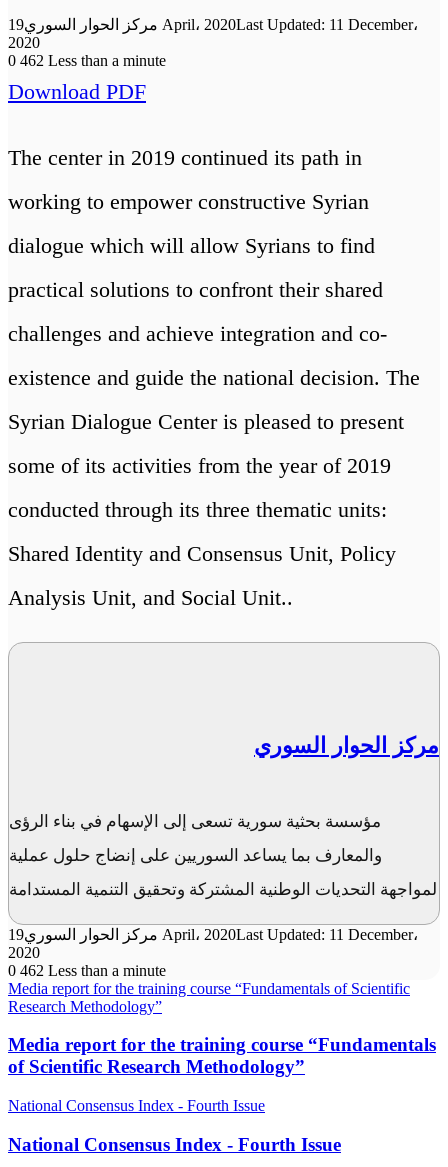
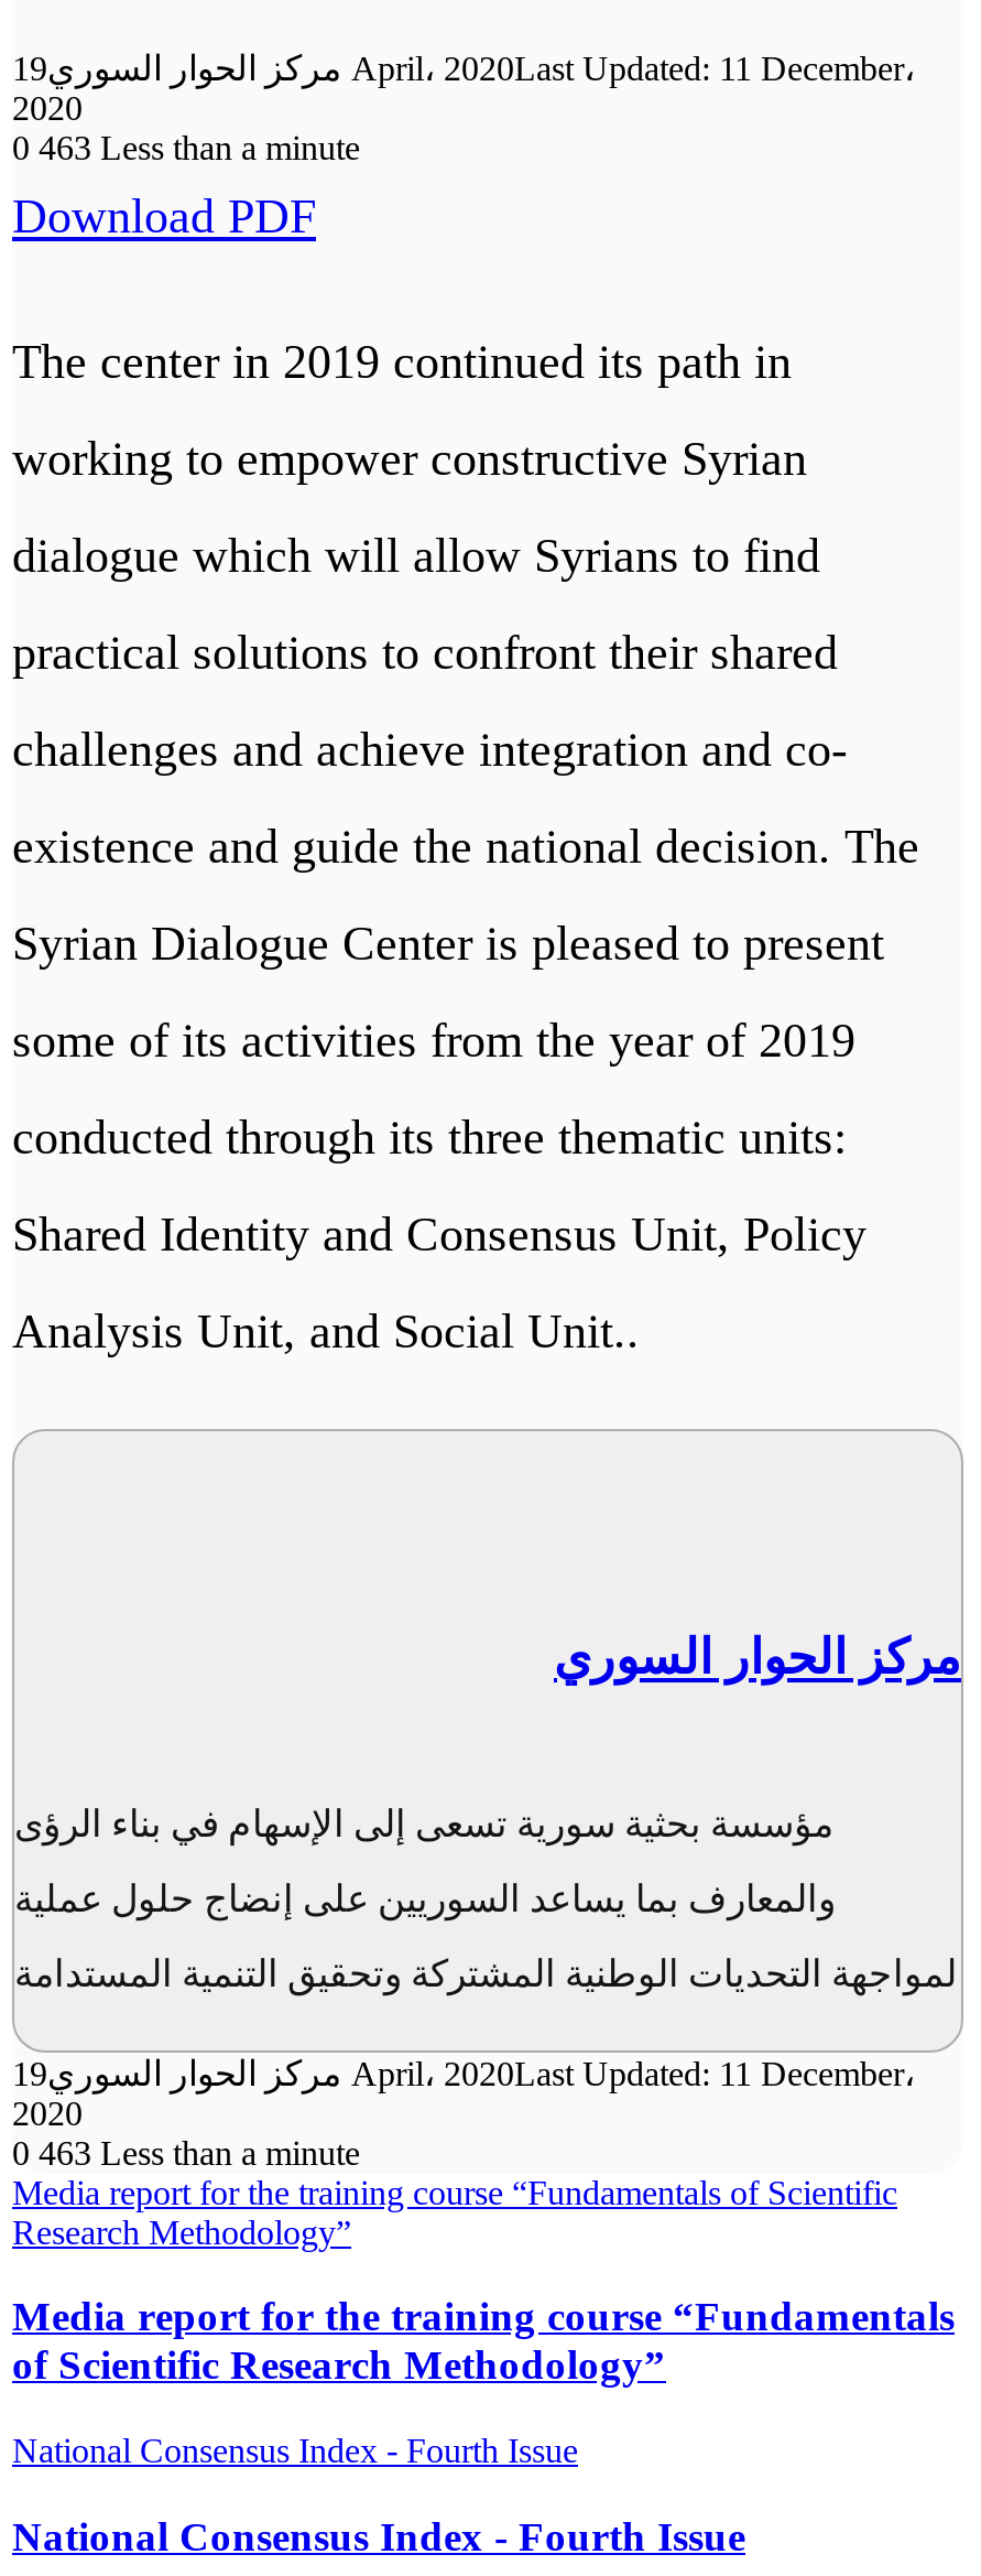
- 0 462 Less than a minute
+ 0 463 Less than a minute

- 0 462 Less than a minute
+ 0 463 Less than a minute
